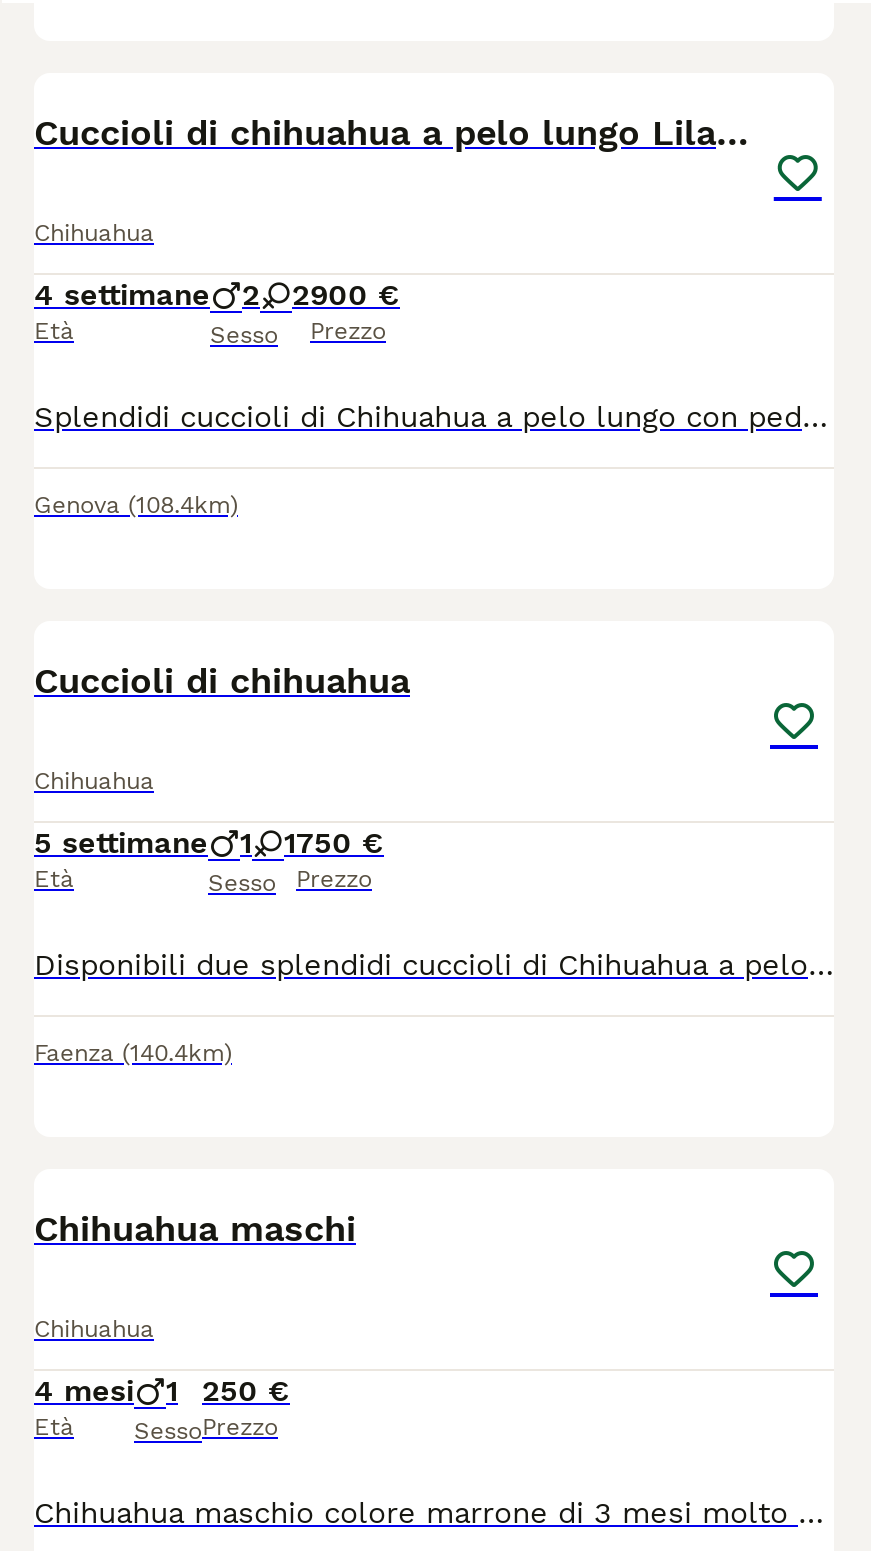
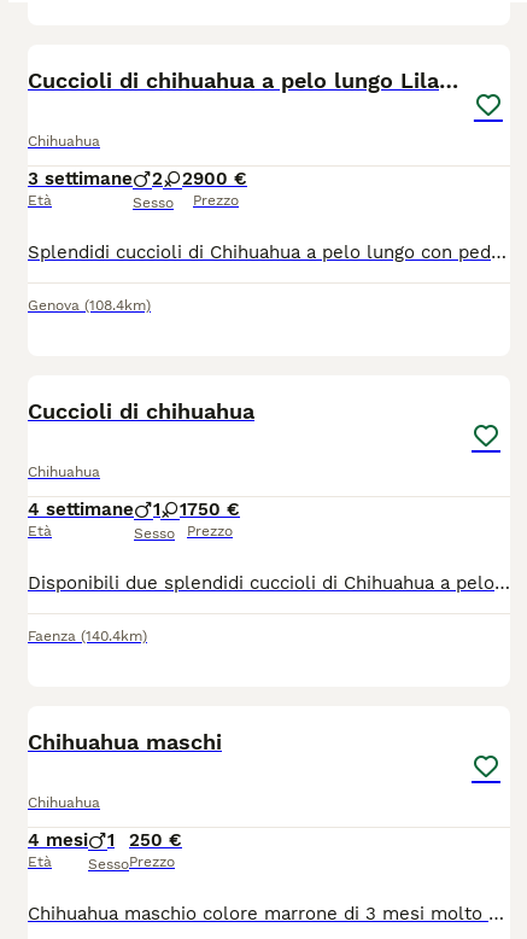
- 4 settimane 2 2 900 €
+ 3 settimane 2 2 900 €

- 5 settimane
+ 4 settimane
